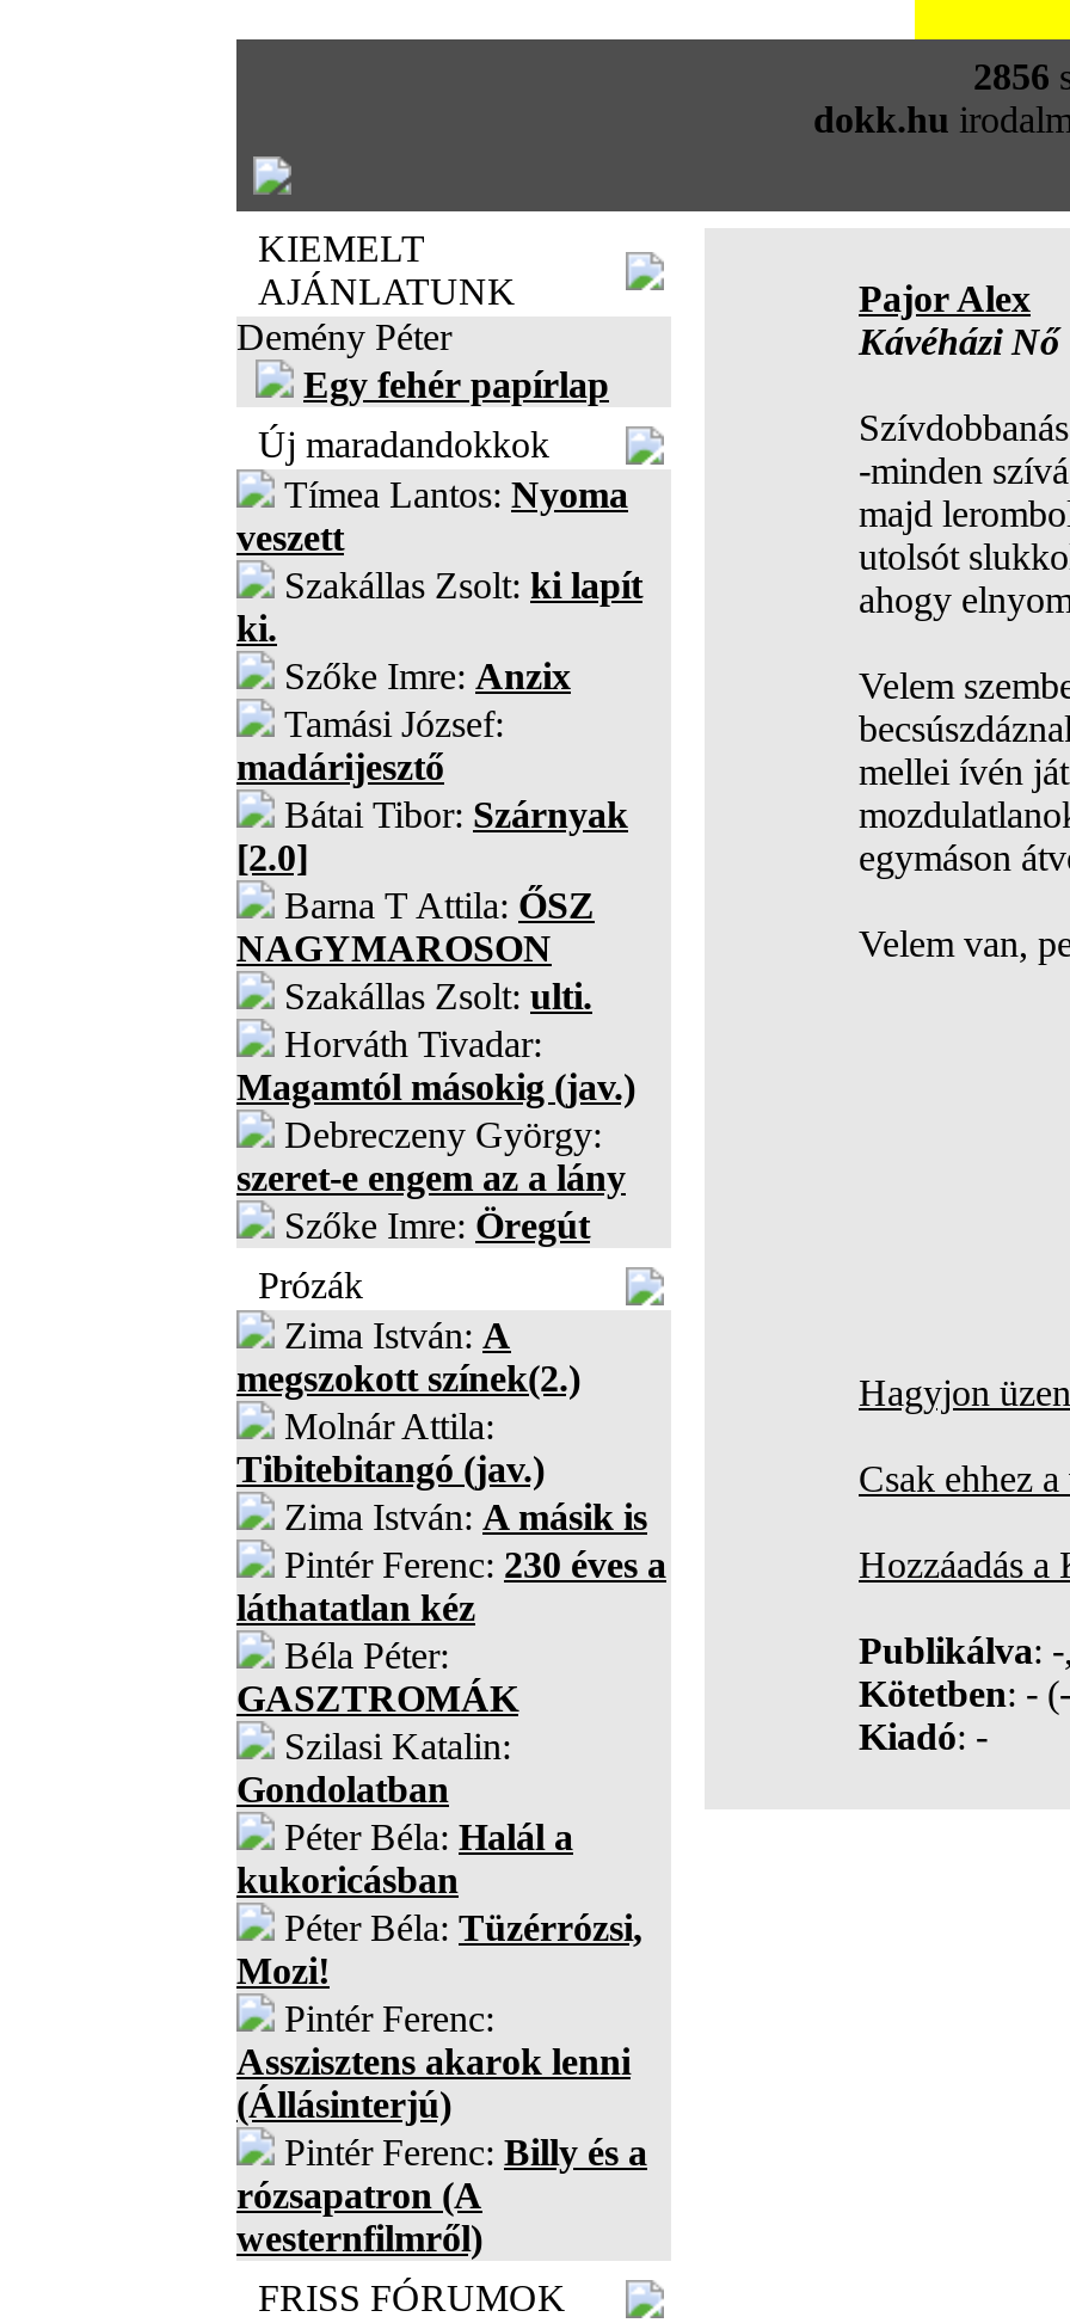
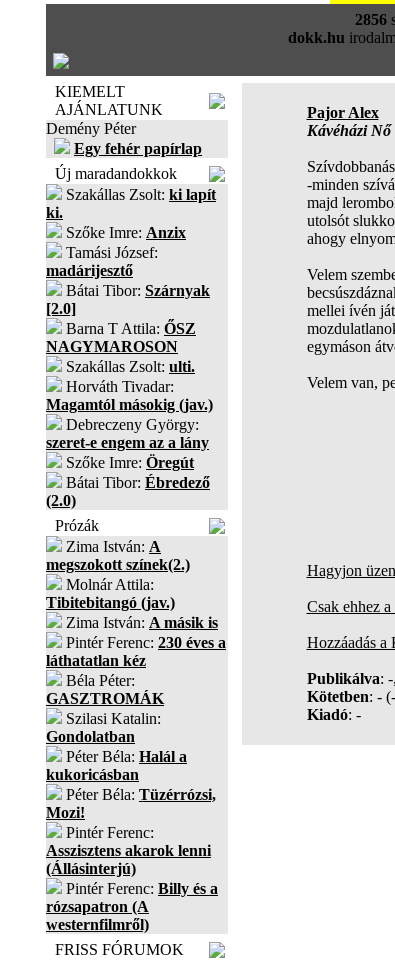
- Tímea Lantos: Nyoma
- veszett

moved up: Szakállas Zsolt: ki lapít | ki. | Szőke Imre: Anzix | ... | szeret-e engem az a lány | Szőke Imre: Öregút

+ Bátai Tibor: Ébredező
+ (2.0)
